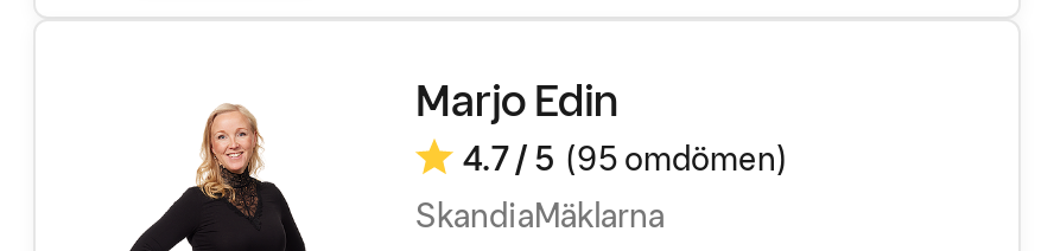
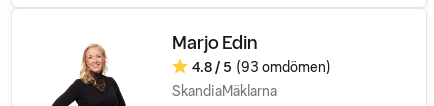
- 4.7 / 5 (95 omdömen)
+ 4.8 / 5 (93 omdömen)
